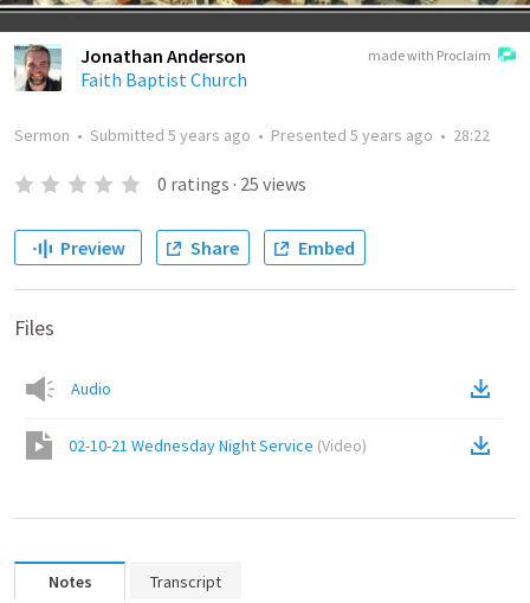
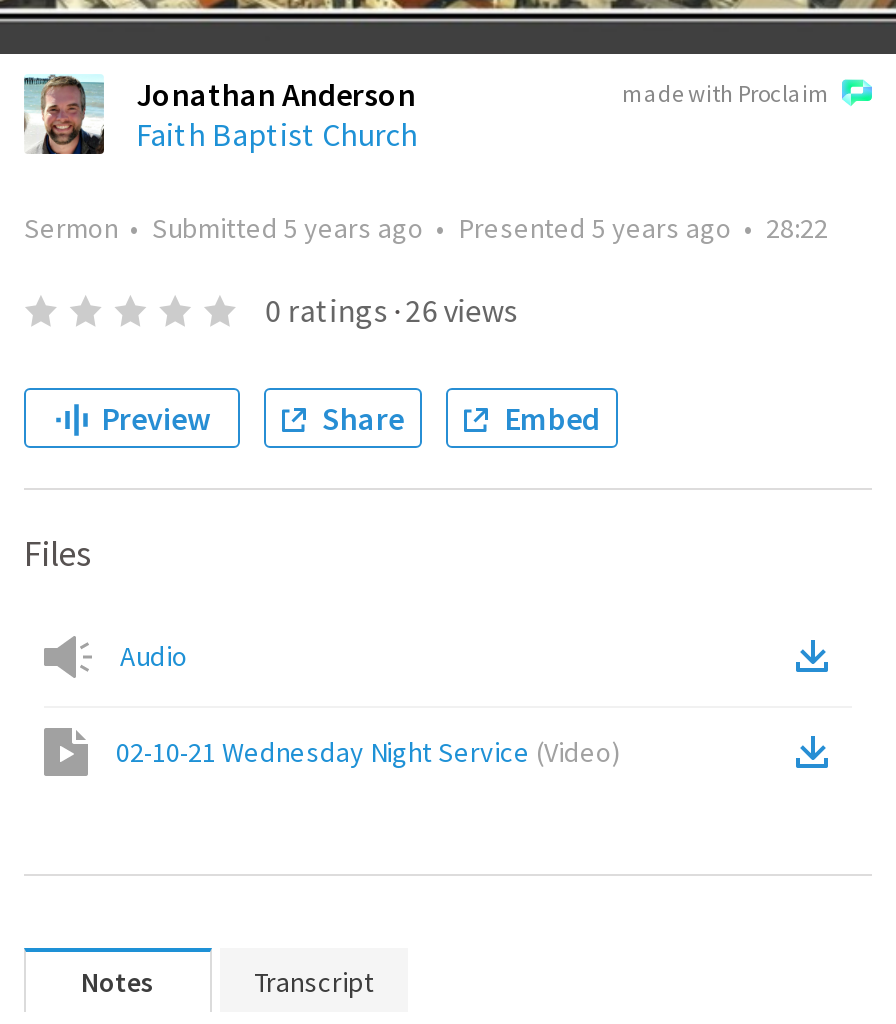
- 0 ratings · 25 views
+ 0 ratings · 26 views
